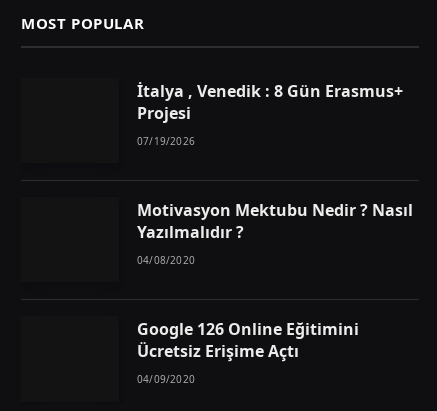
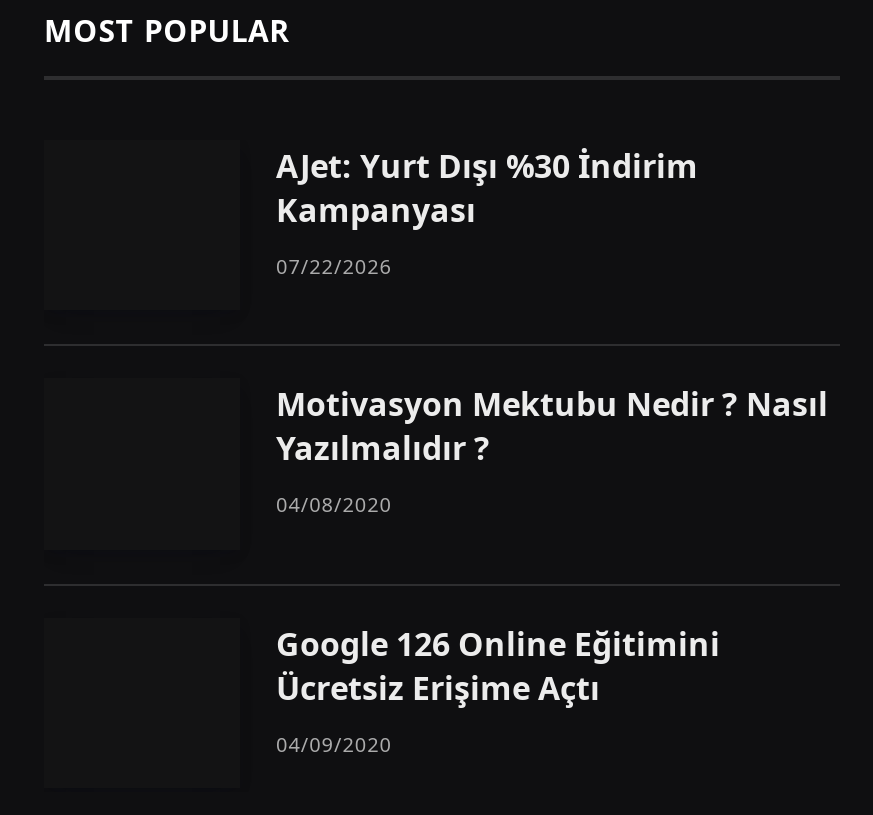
- İtalya , Venedik : 8 Gün Erasmus+
- Projesi
+ AJet: Yurt Dışı %30 İndirim
+ Kampanyası

- 07/19/2026
+ 07/22/2026
